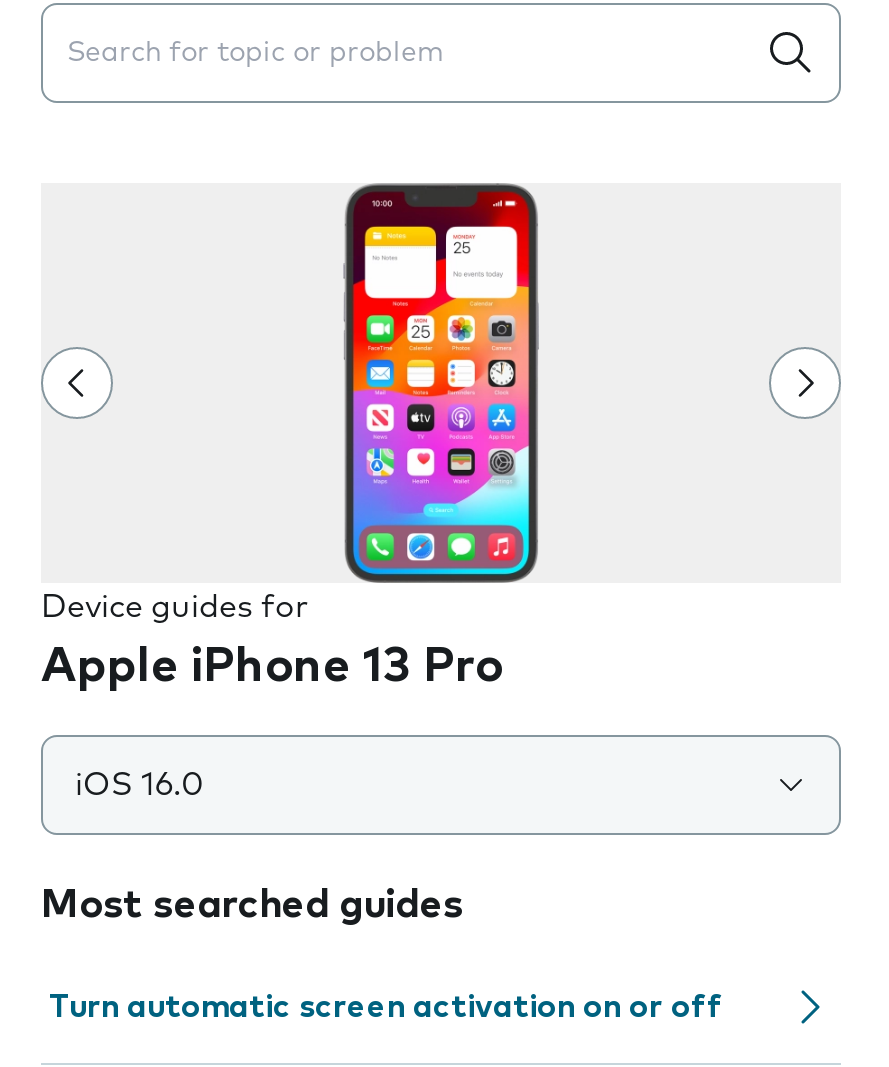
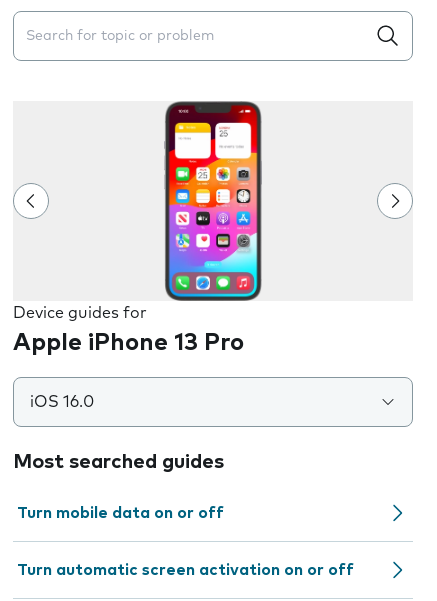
+ Turn mobile data on or off
